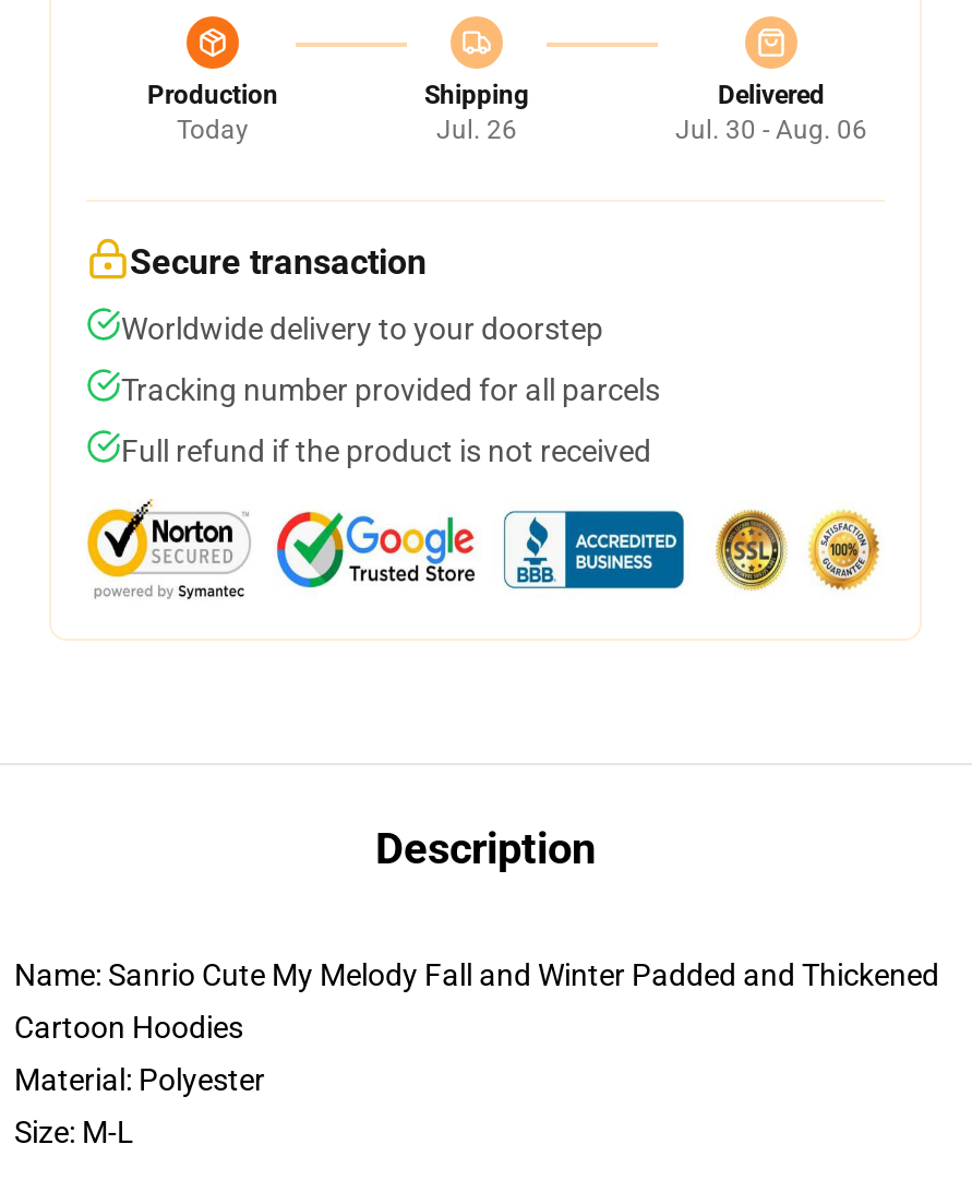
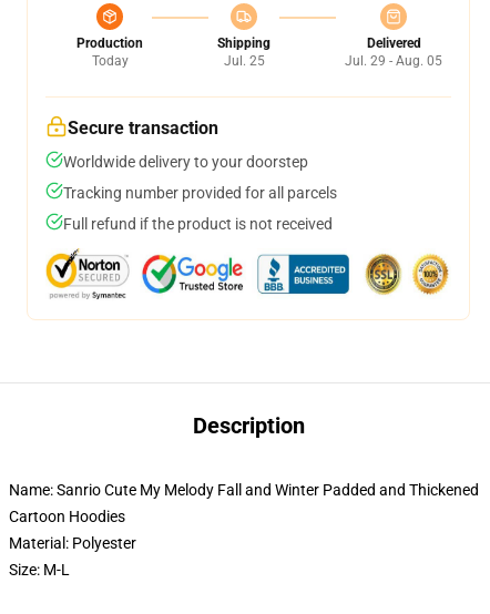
- Jul. 26
+ Jul. 25

- Jul. 30 - Aug. 06
+ Jul. 29 - Aug. 05
